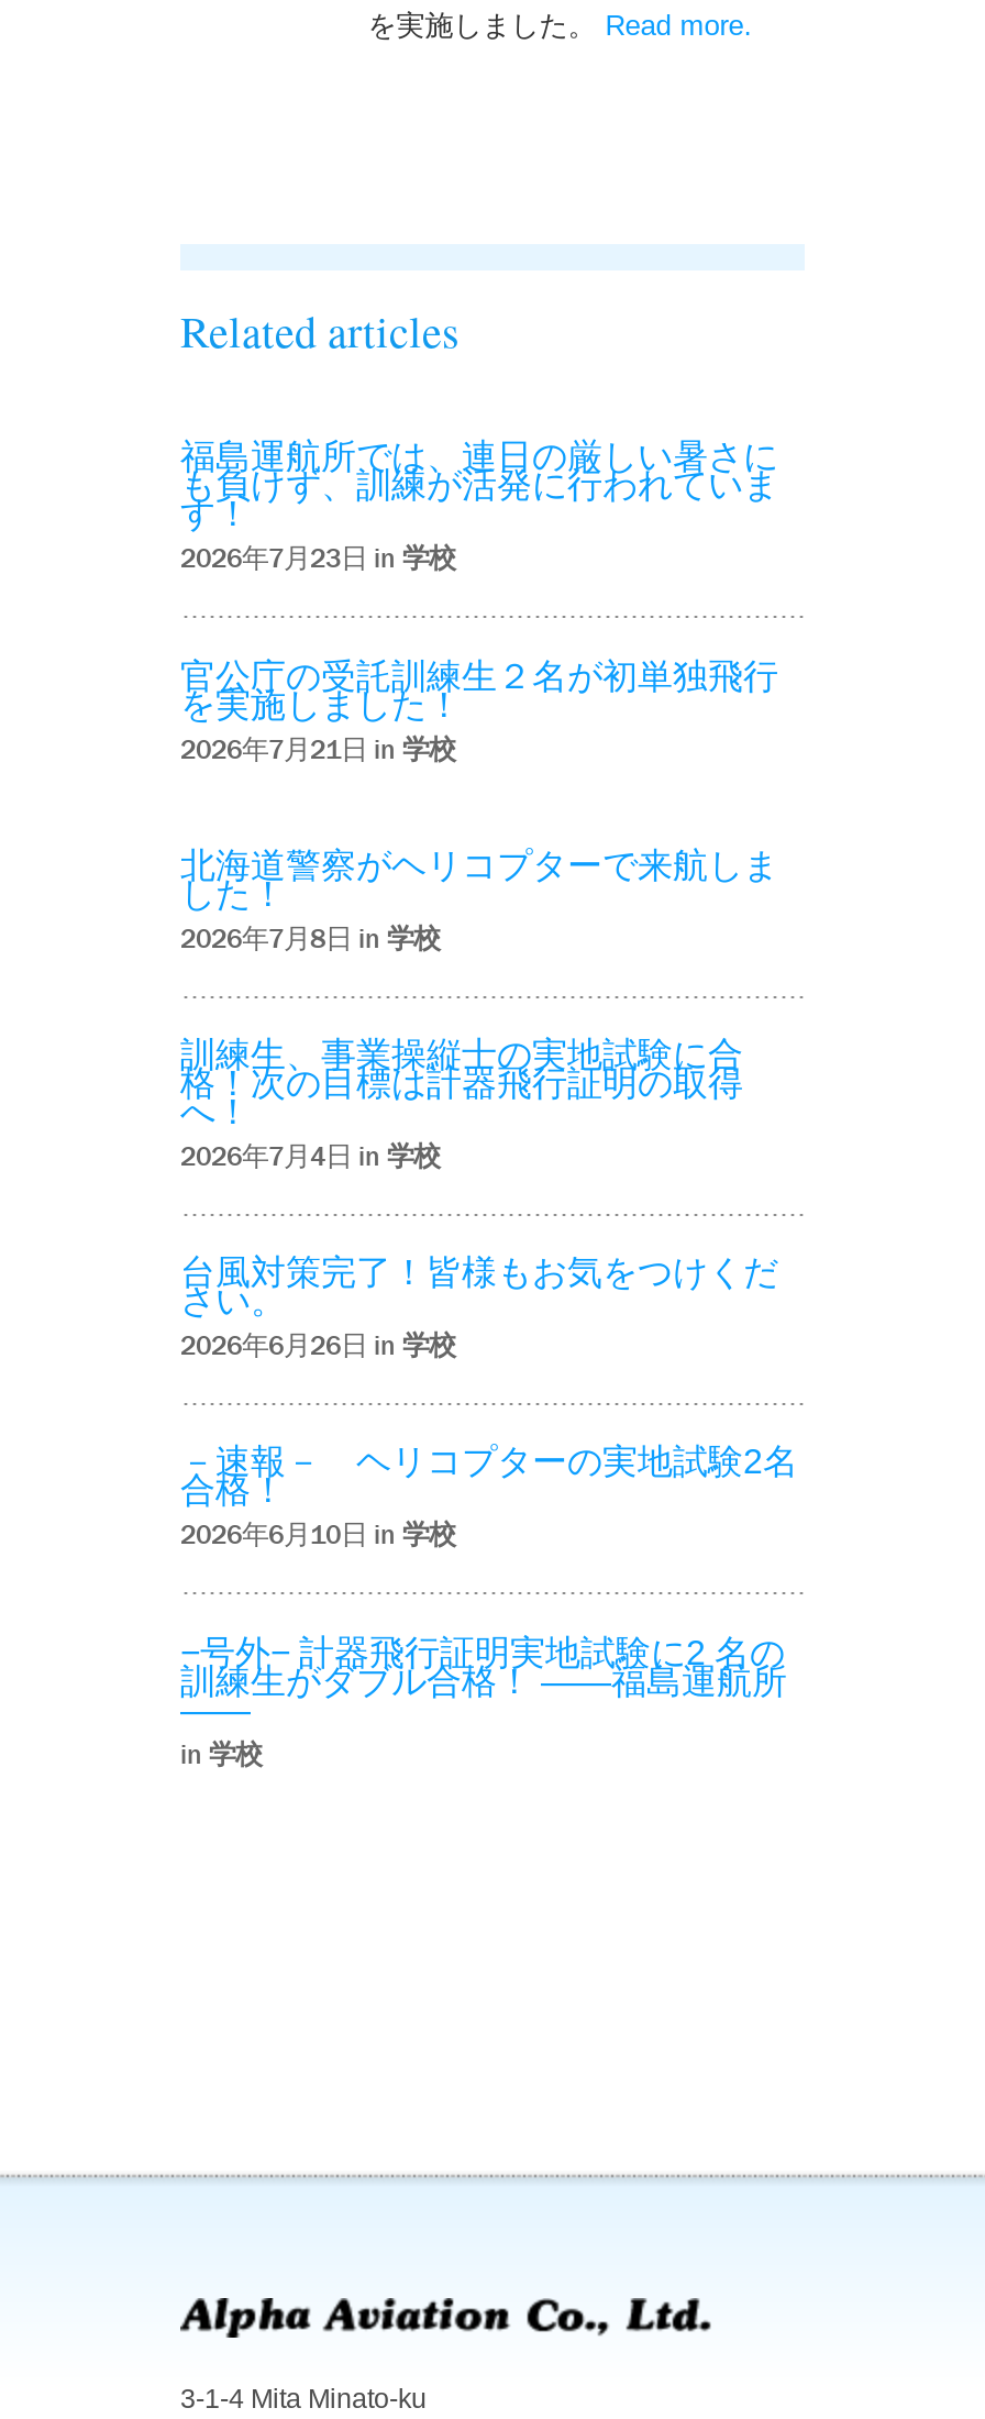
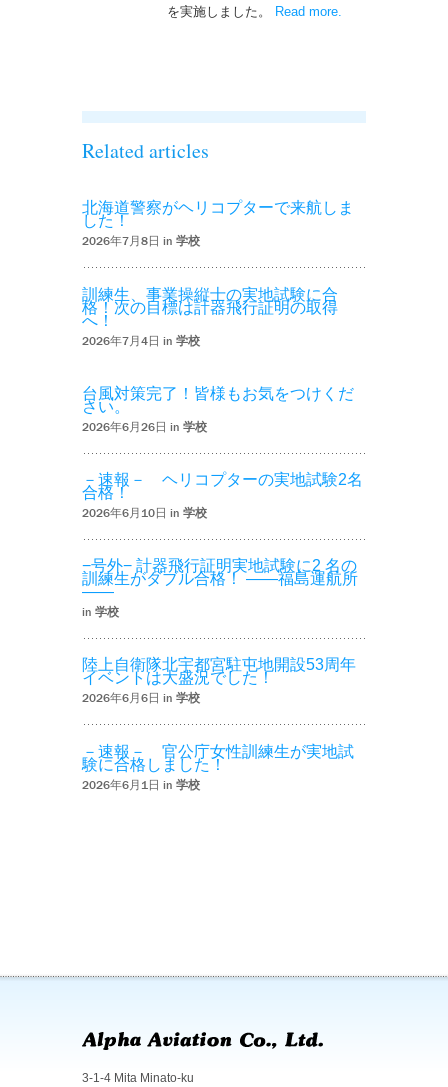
- 福島運航所では、連日の厳しい暑さに
- も負けず、訓練が活発に行われていま
- す！
- 2026年7月23日 in学校
- 官公庁の受託訓練生２名が初単独飛行
- を実施しました！
- 2026年7月21日 in学校

moved up: 北海道警察がヘリコプターで来航しま | した！ | 2026年7月8日 in学校 | ... | 2026年6月10日 in学校 | in学校

+ 陸上自衛隊北宇都宮駐屯地開設53周年
+ イベントは大盛況でした！
+ 2026年6月6日 in学校
+ －速報－ 官公庁女性訓練生が実地試
+ 験に合格しました！
+ 2026年6月1日 in学校
